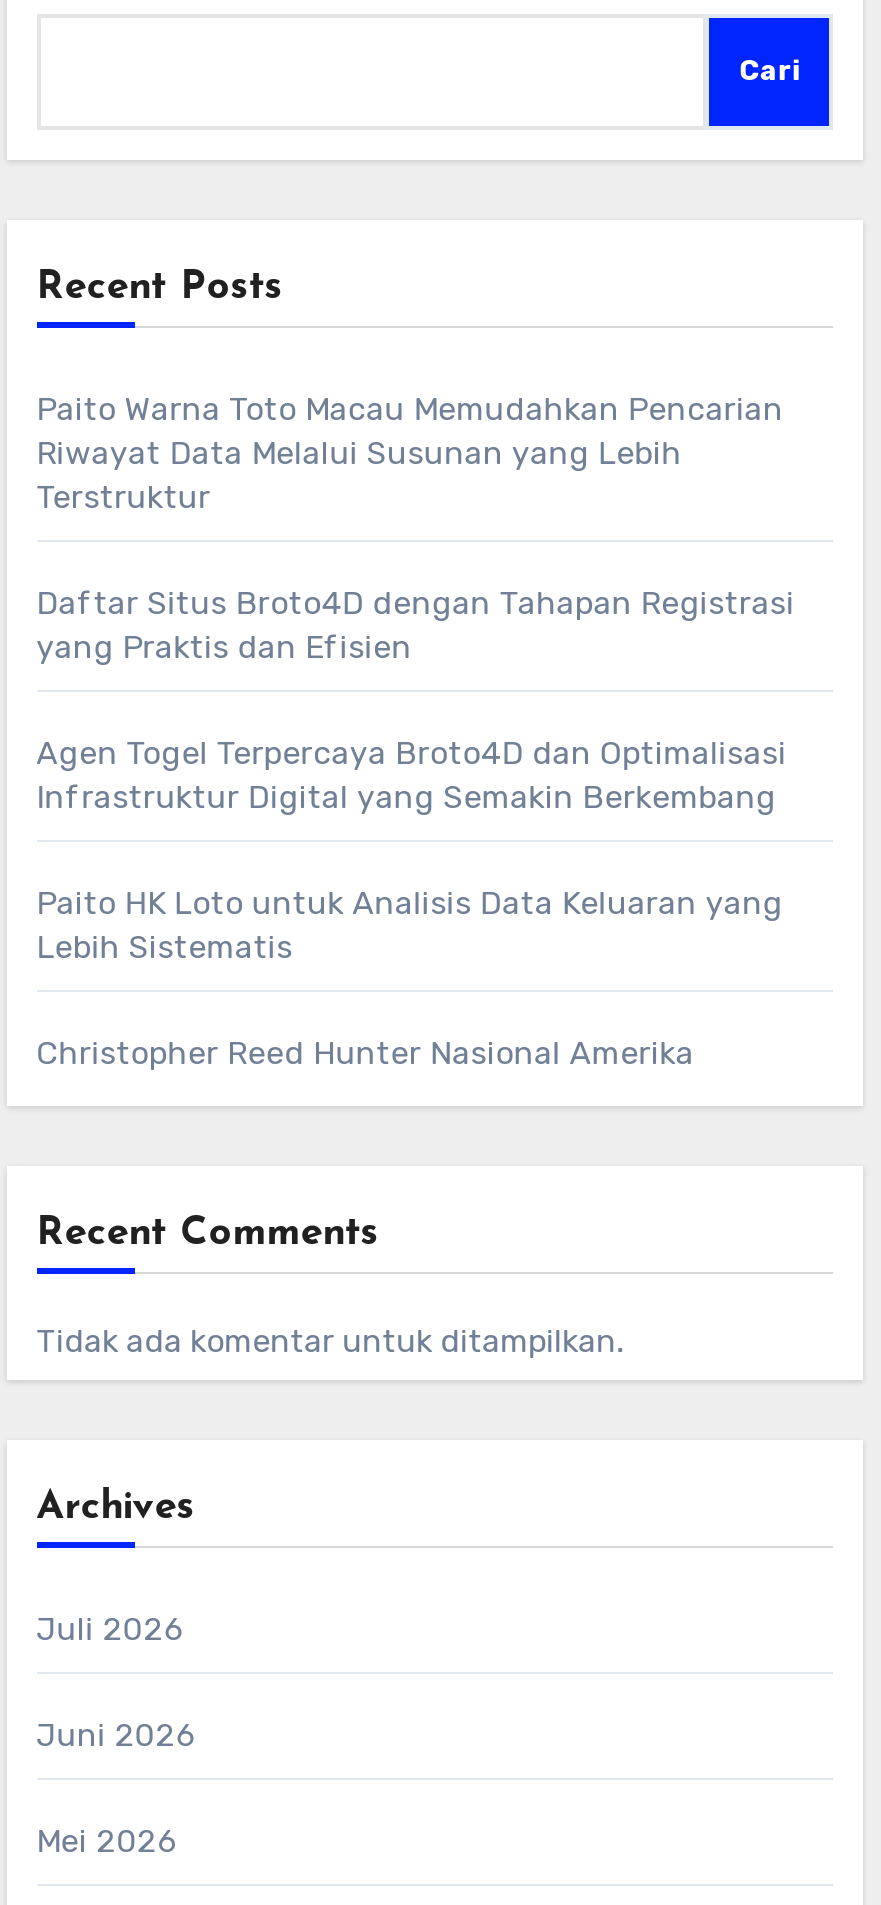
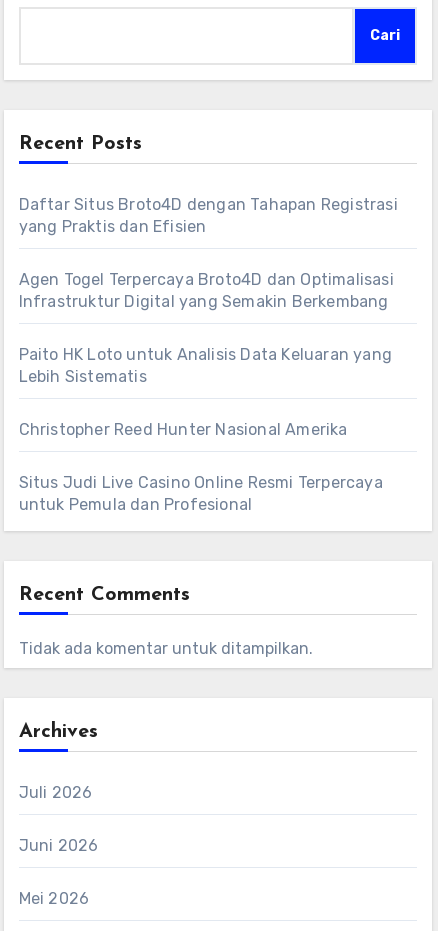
- Paito Warna Toto Macau Memudahkan Pencarian
- Riwayat Data Melalui Susunan yang Lebih
- Terstruktur

moved up: Daftar Situs Broto4D dengan Tahapan Registrasi | yang Praktis dan Efisien | Agen Togel Terpercaya Broto4D dan Optimalisasi | Infrastruktur Digital yang Semakin Berkembang | Paito HK Loto untuk Analisis Data Keluaran yang | Lebih Sistematis | Christopher Reed Hunter Nasional Amerika

+ Situs Judi Live Casino Online Resmi Terpercaya
+ untuk Pemula dan Profesional
